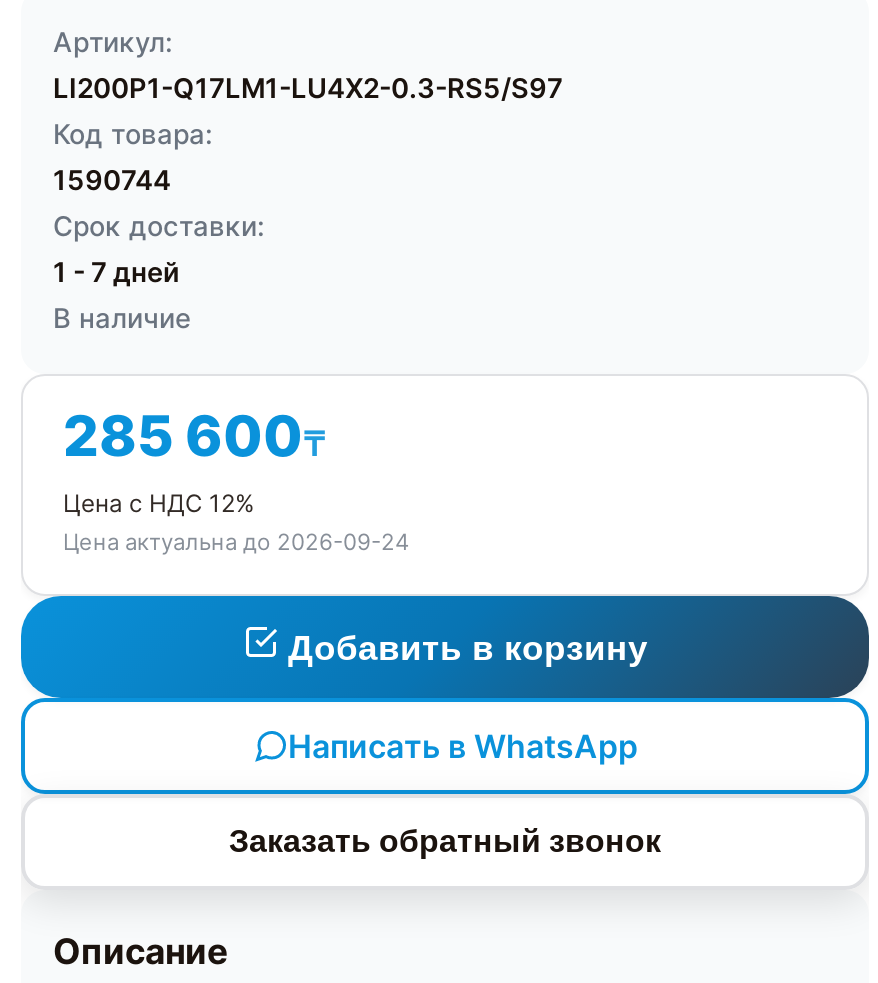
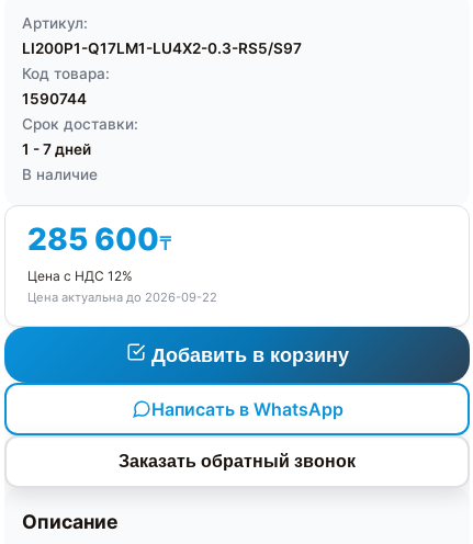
- Цена актуальна до 2026-09-24
+ Цена актуальна до 2026-09-22
